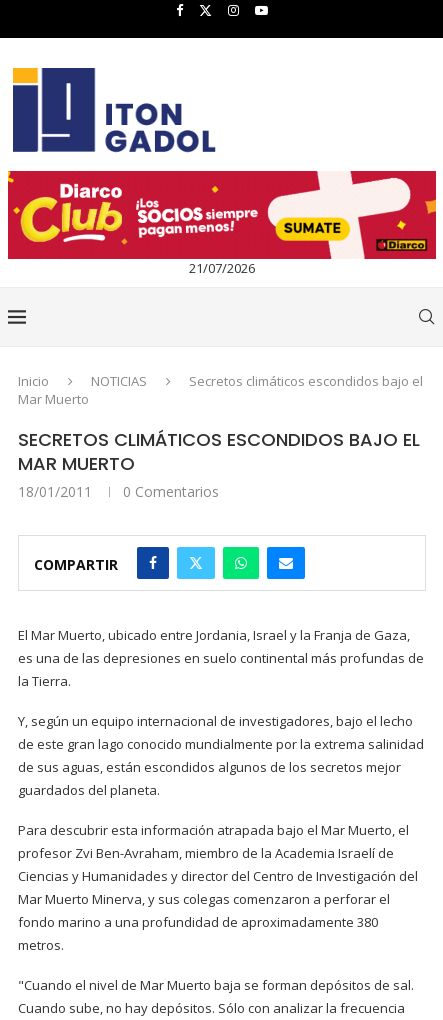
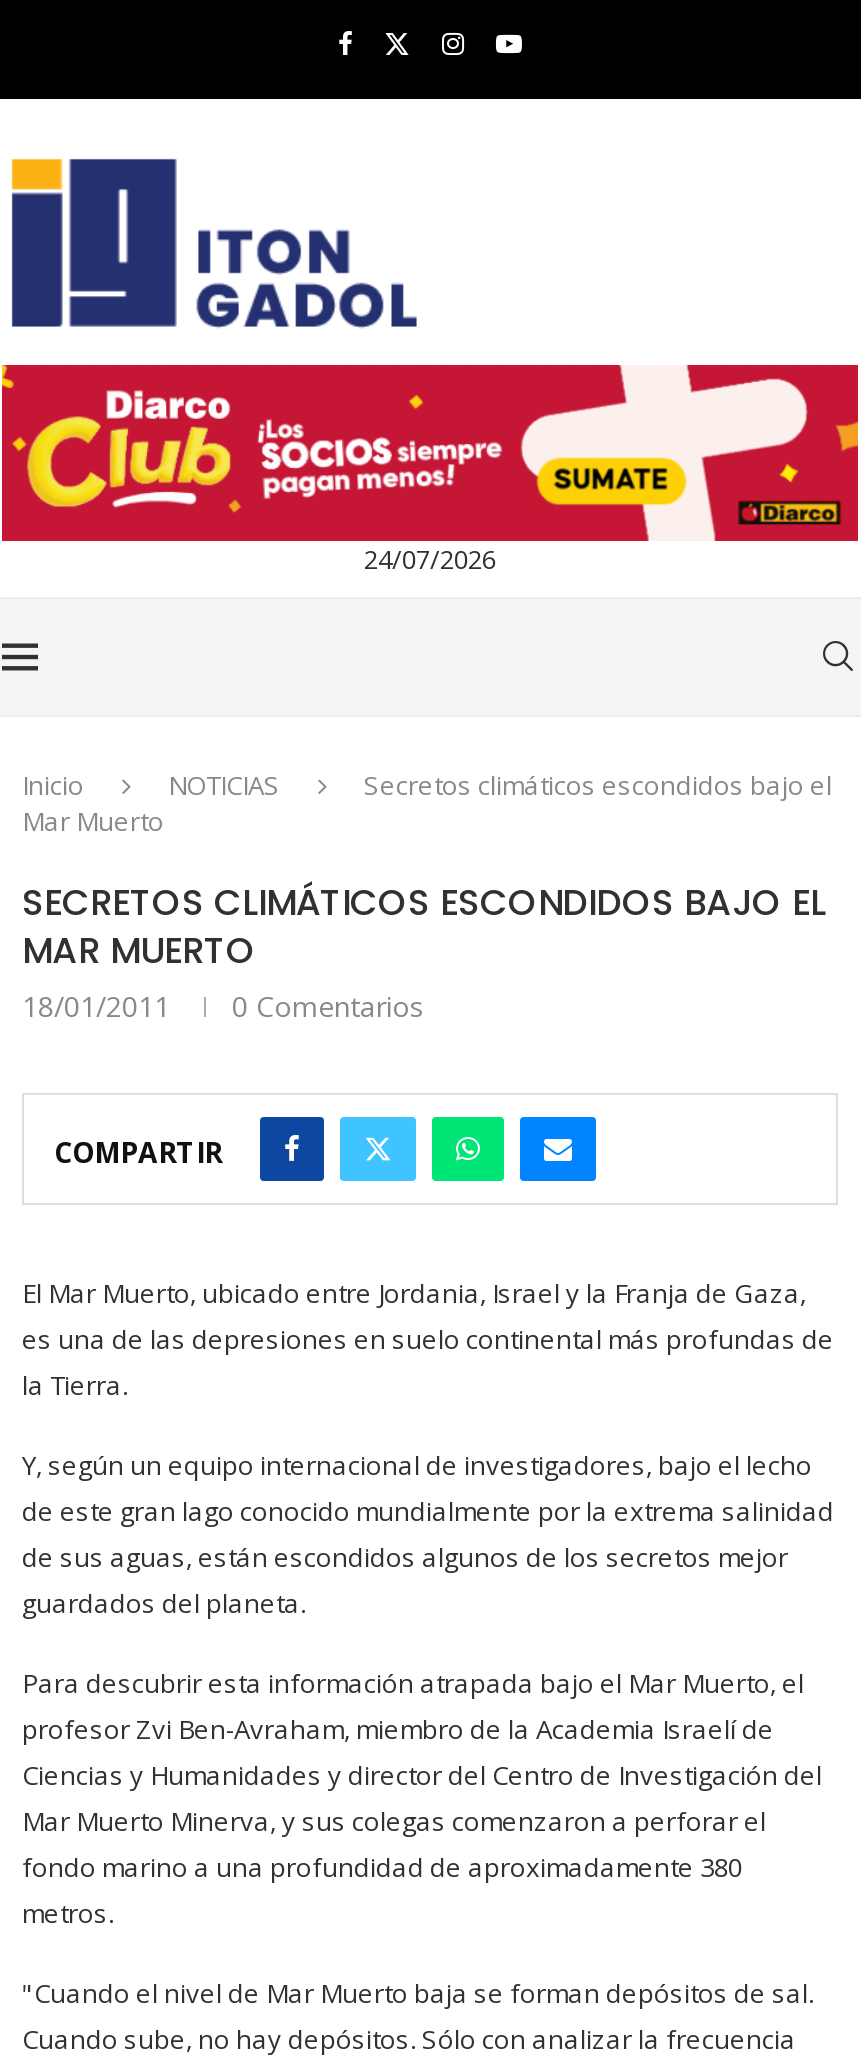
- 21/07/2026
+ 24/07/2026
